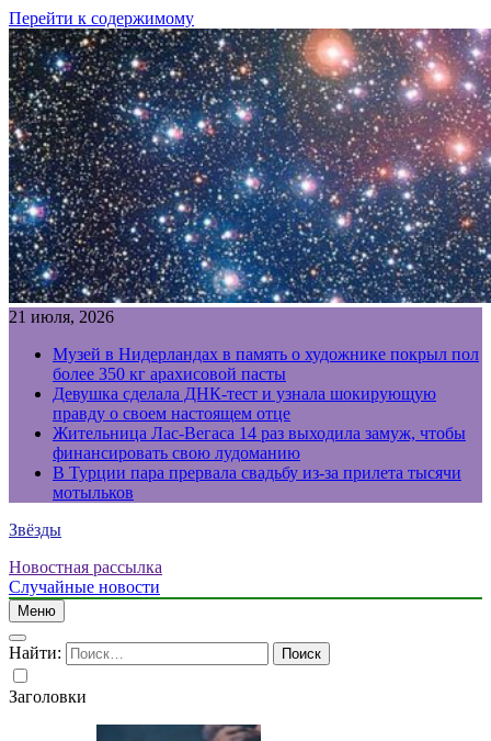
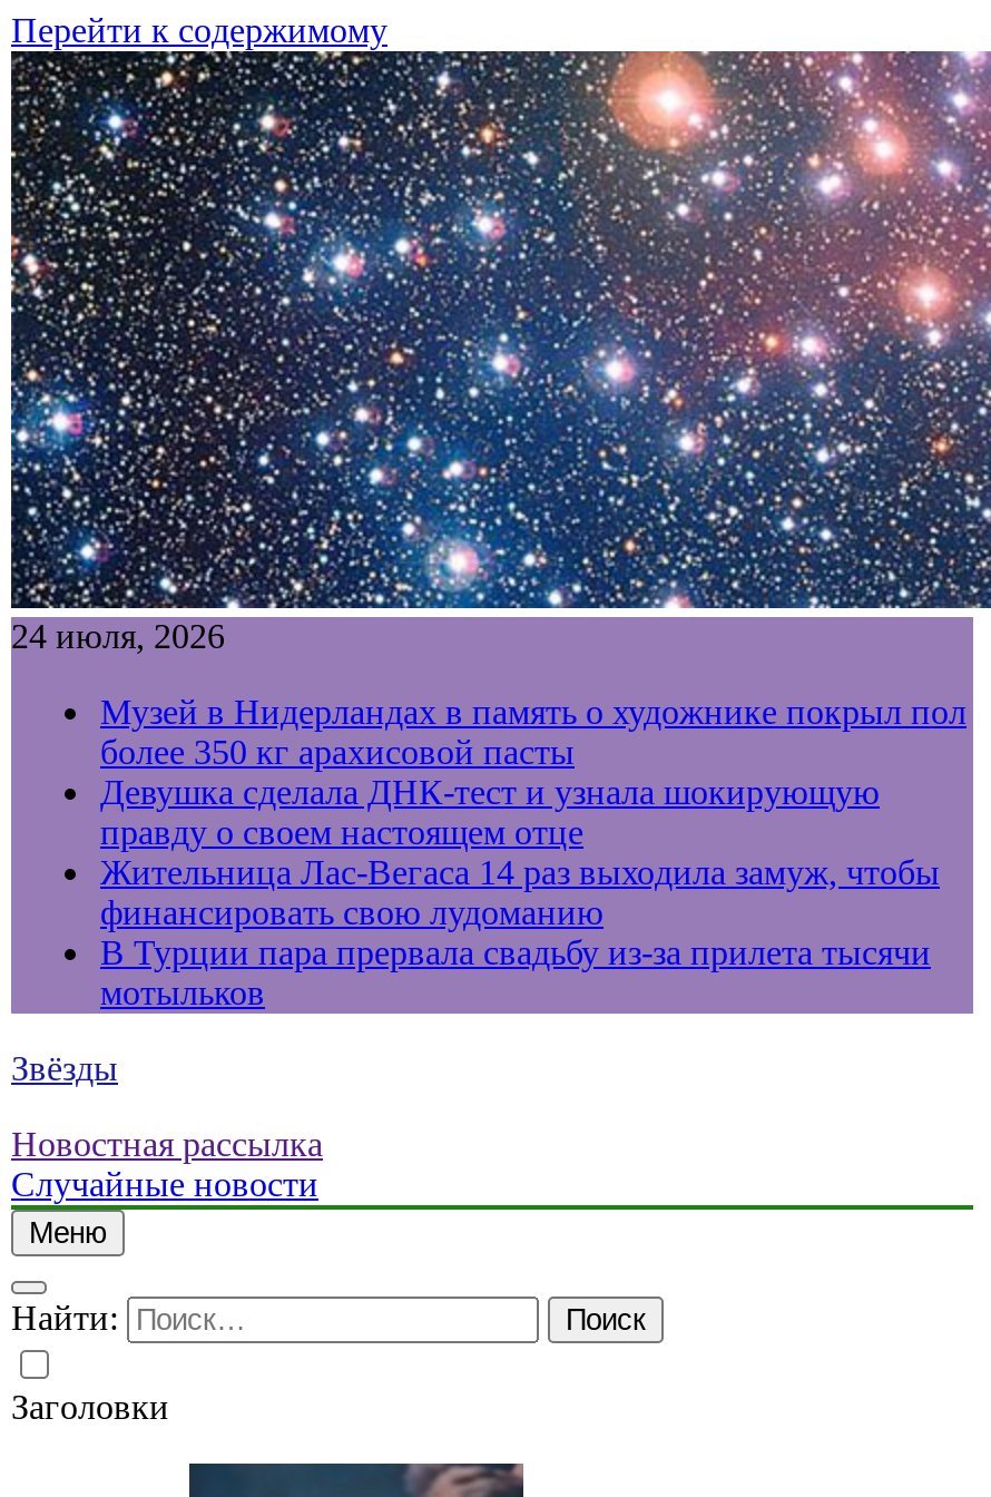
- 21 июля, 2026
+ 24 июля, 2026
